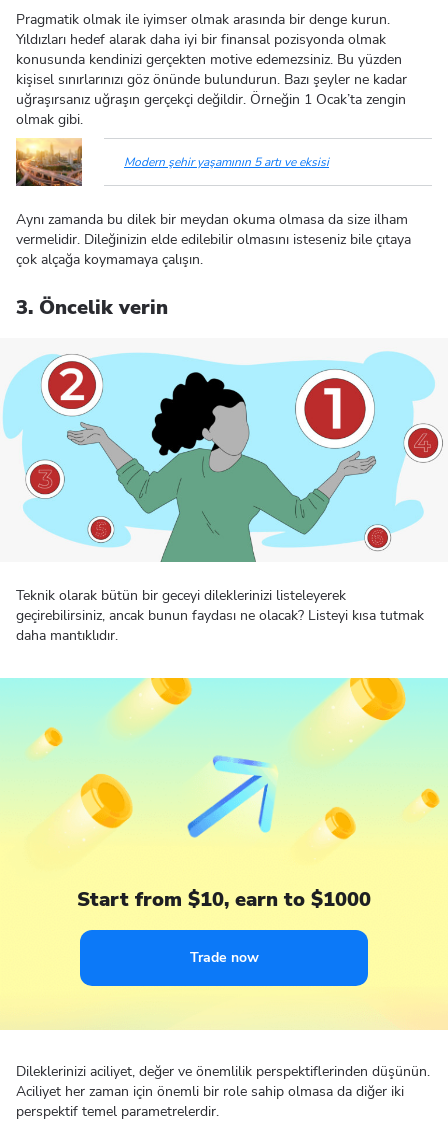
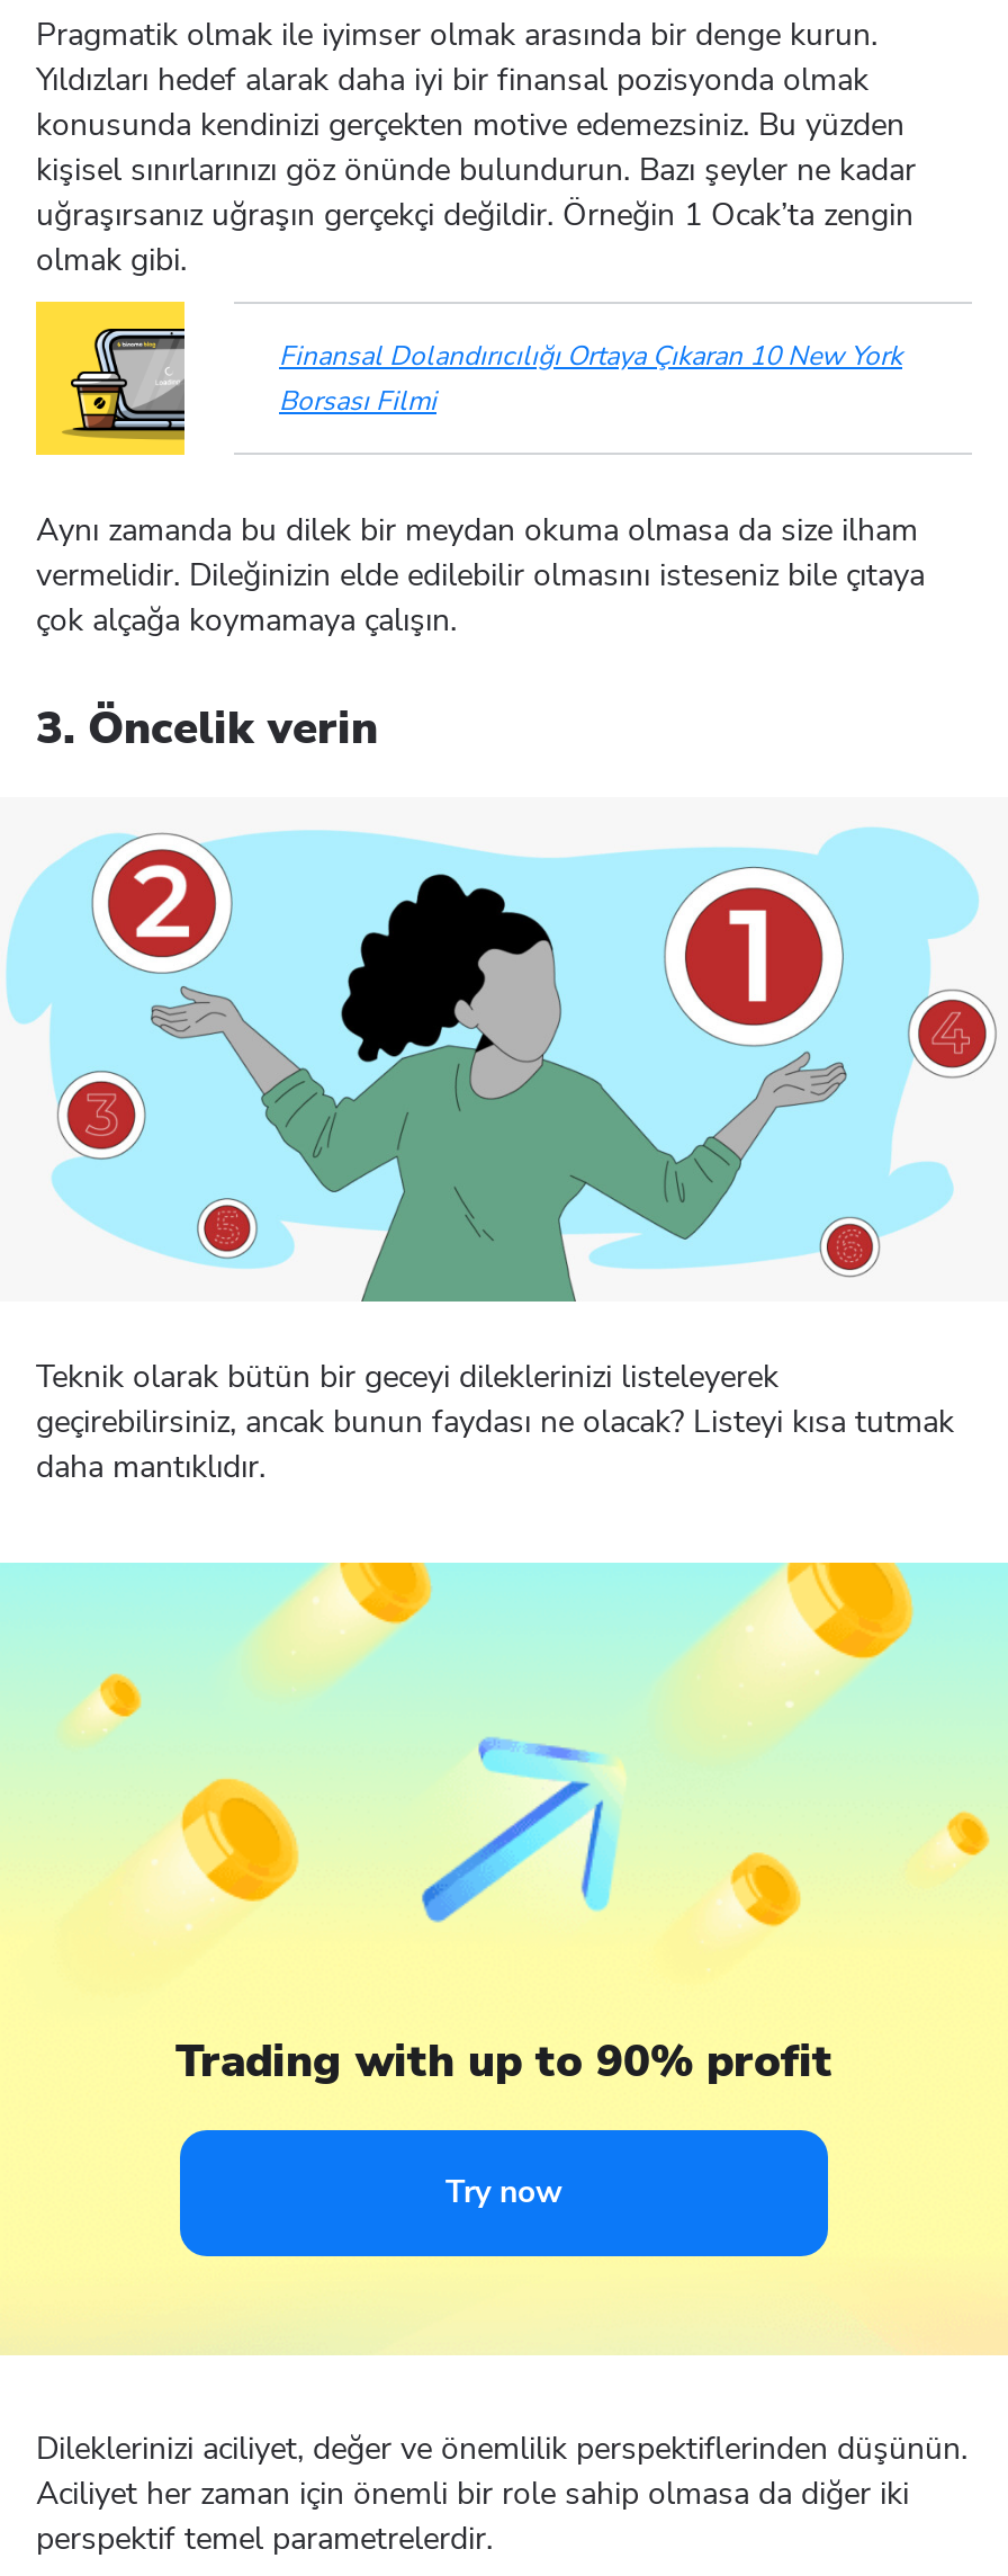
- [image]
+ [image]

- Modern şehir yaşamının 5 artı ve eksisi
+ Finansal Dolandırıcılığı Ortaya Çıkaran 10 New York
+ Borsası Filmi

- Start from $10, earn to $1000
+ Trading with up to 90% profit

- Trade now
+ Try now
